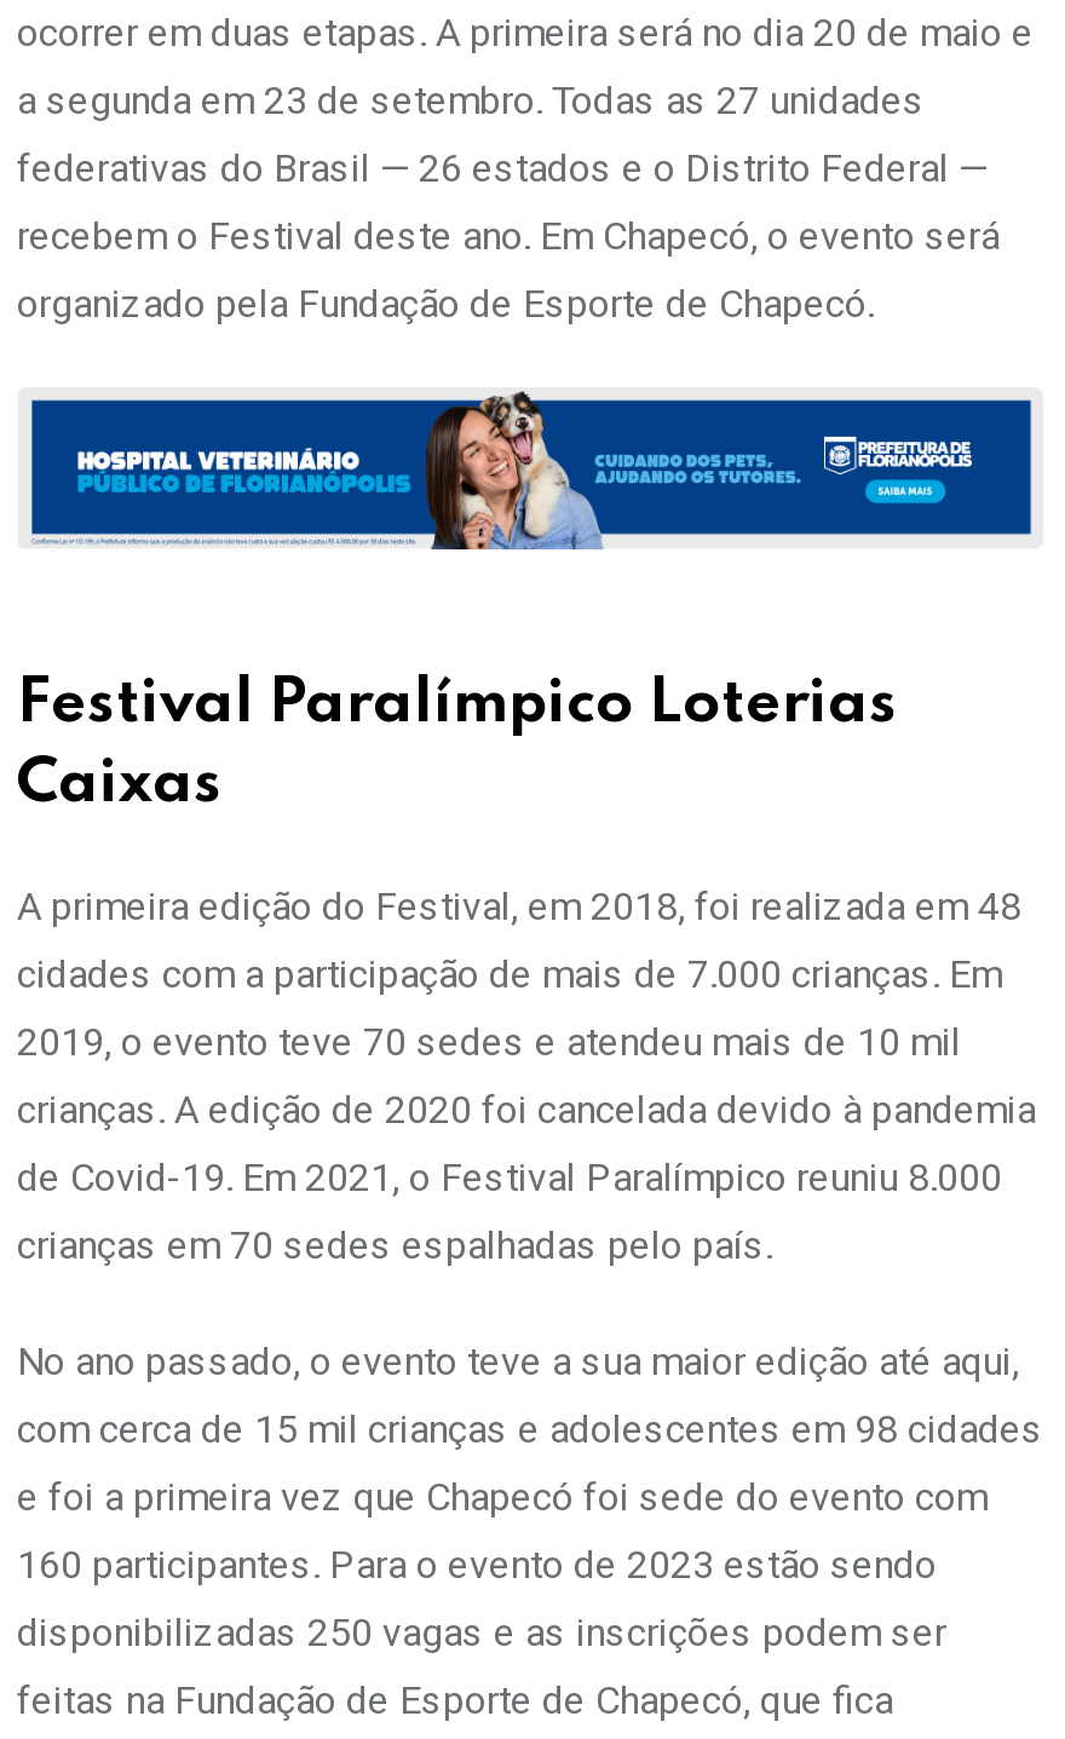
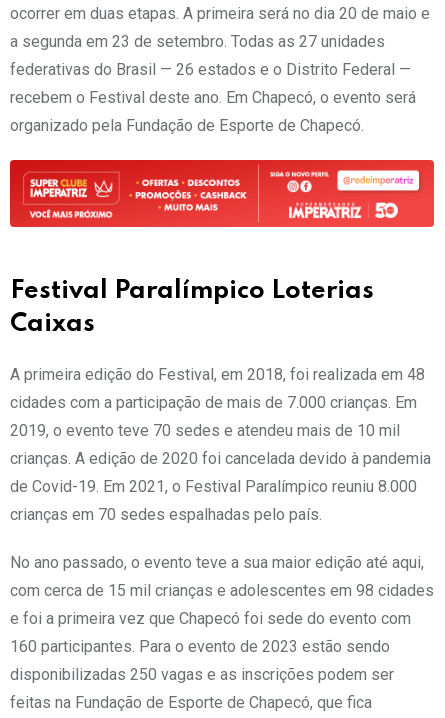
- [image]
+ [image]
